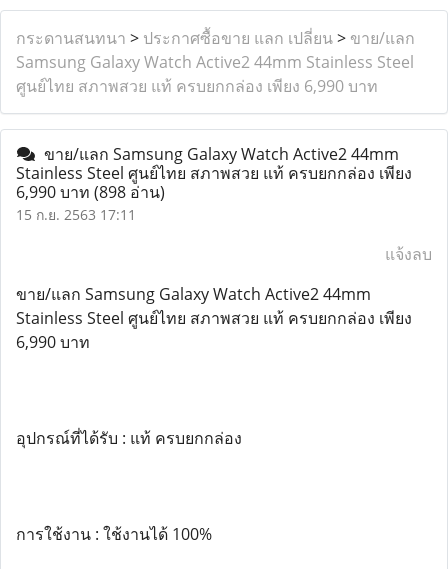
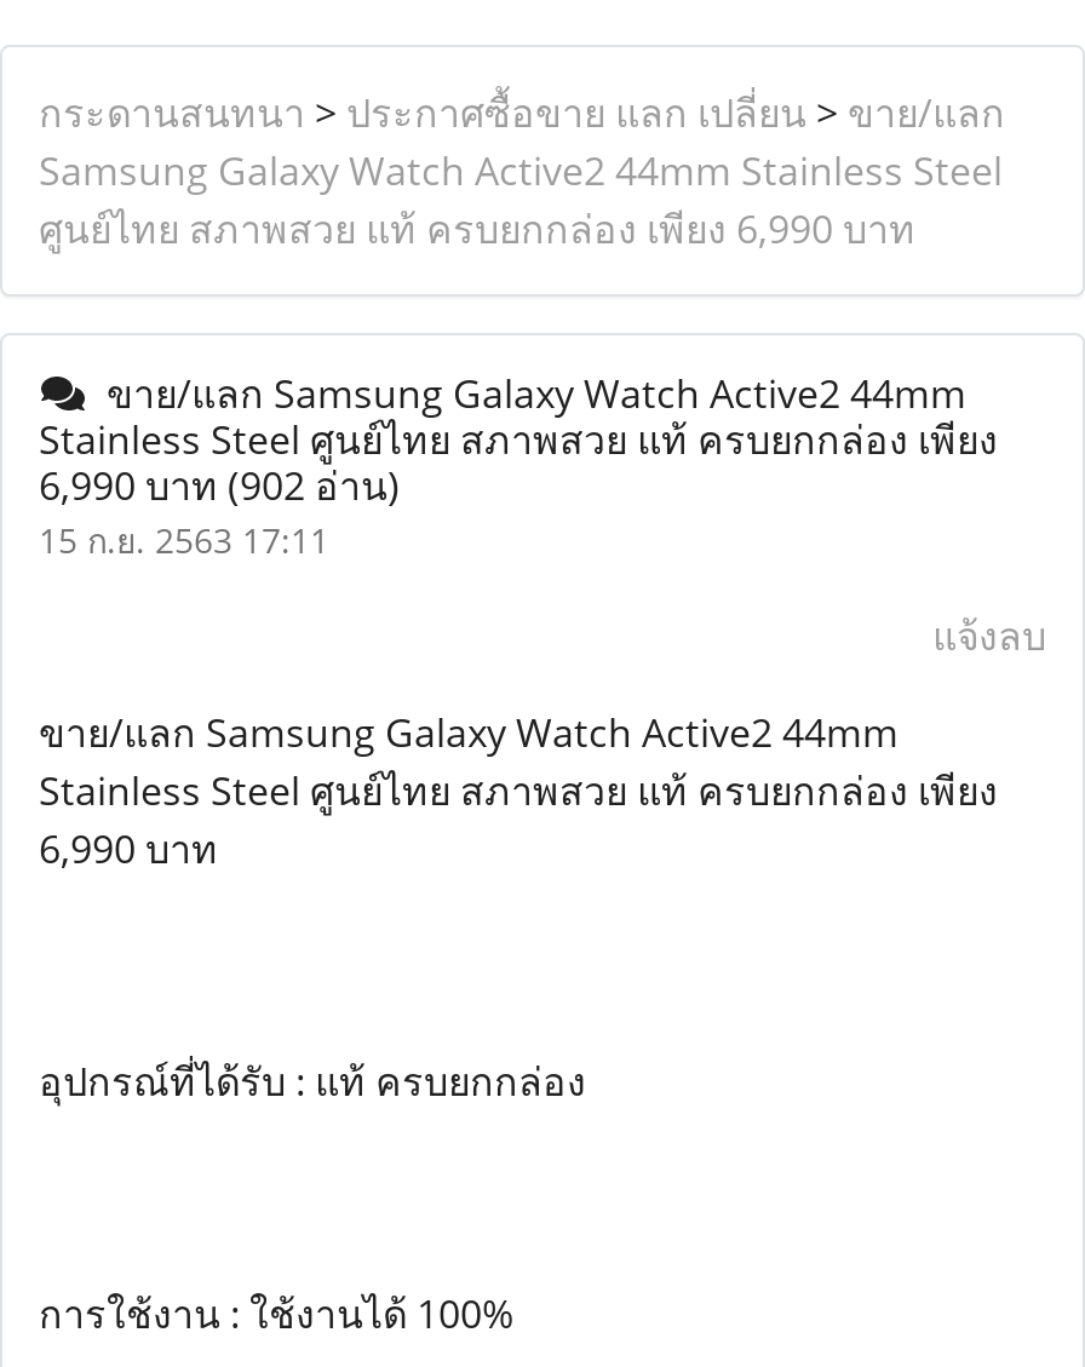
- 6,990 บาท(898 อ่าน)
+ 6,990 บาท(902 อ่าน)
